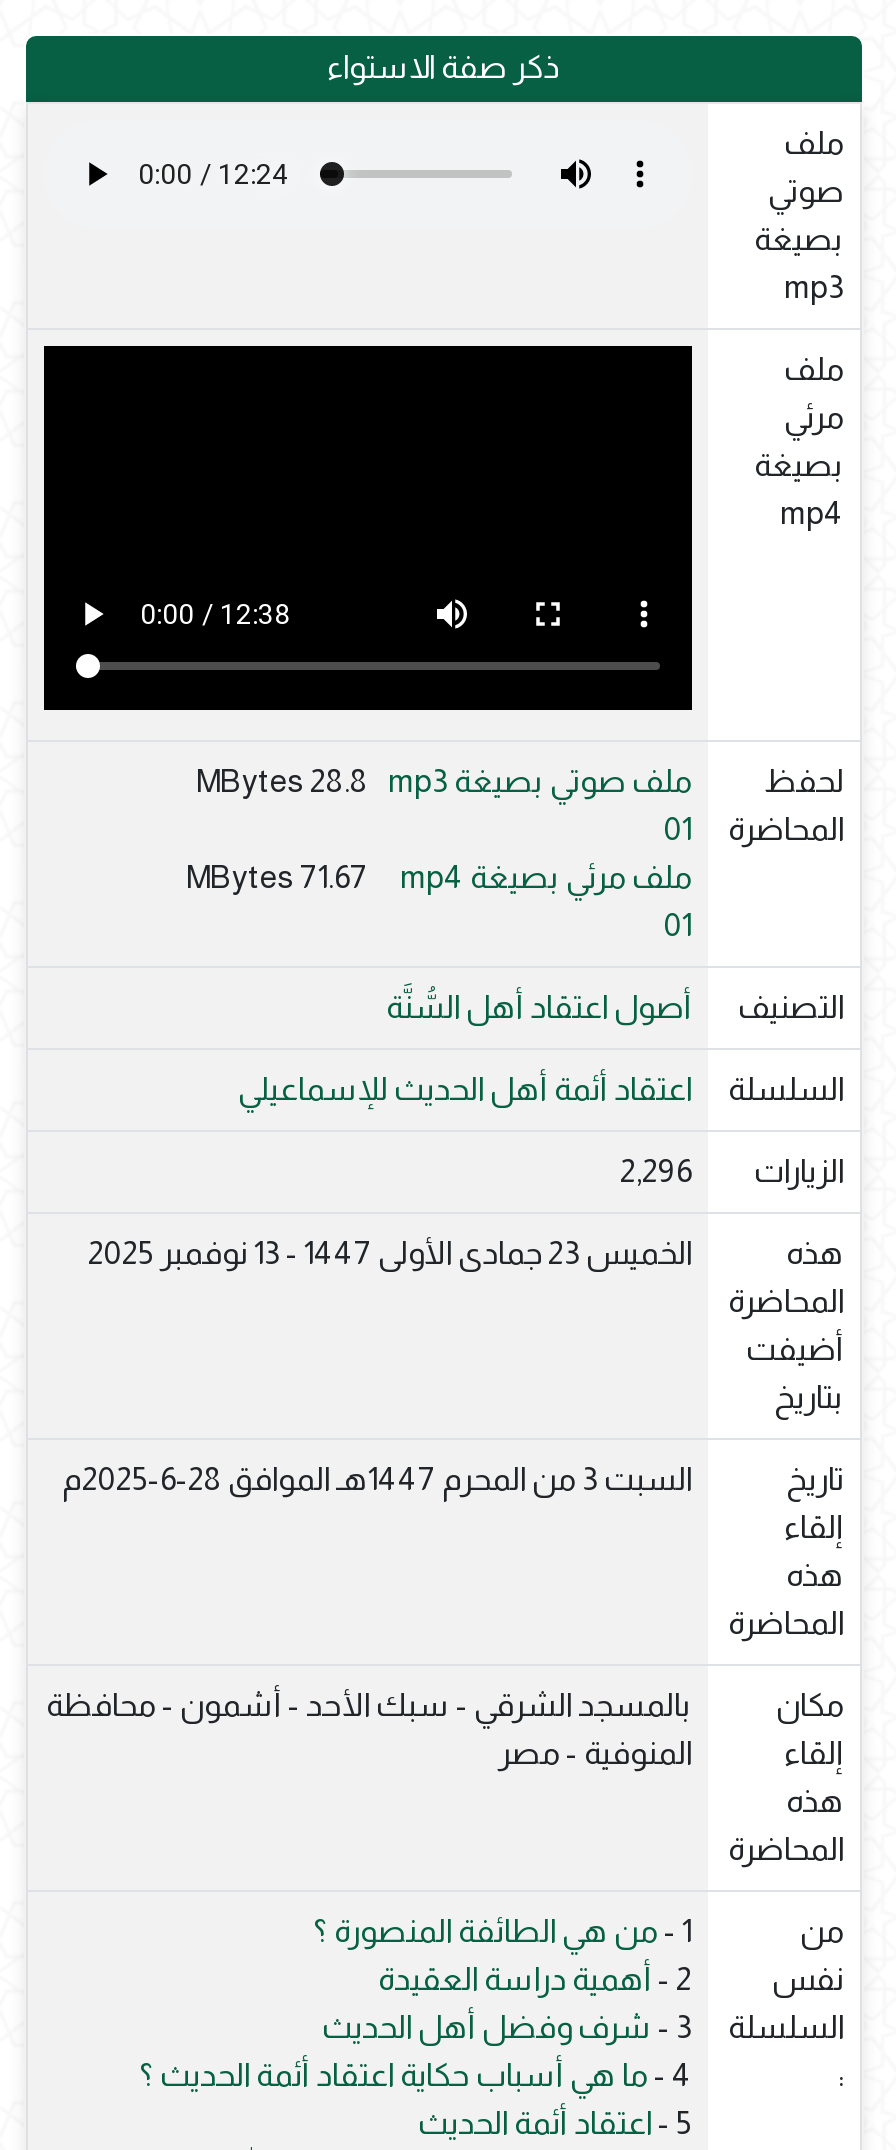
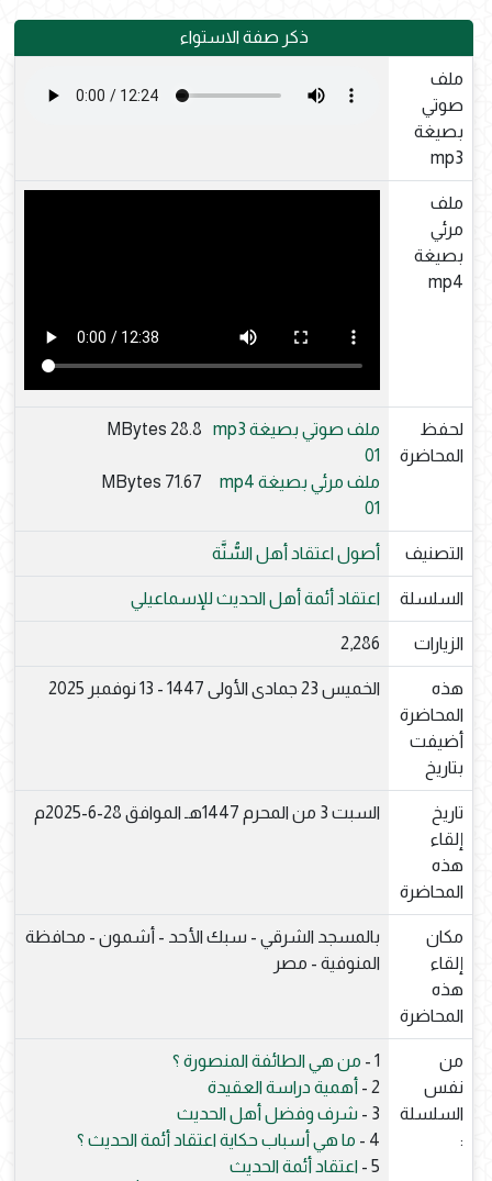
- الزيارات 2,296
+ الزيارات 2,286
